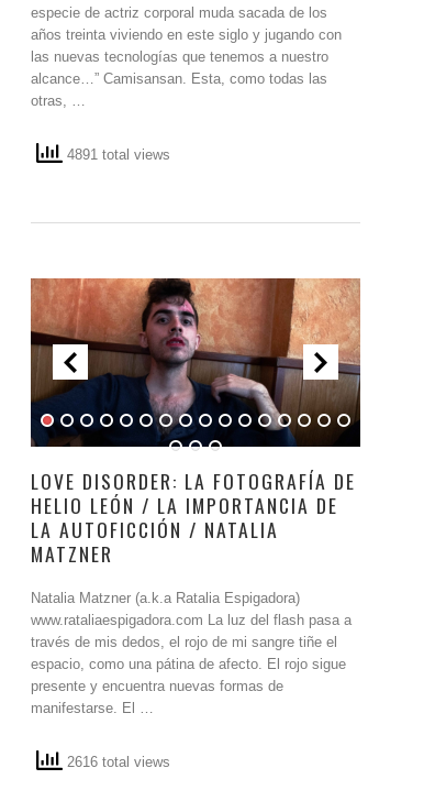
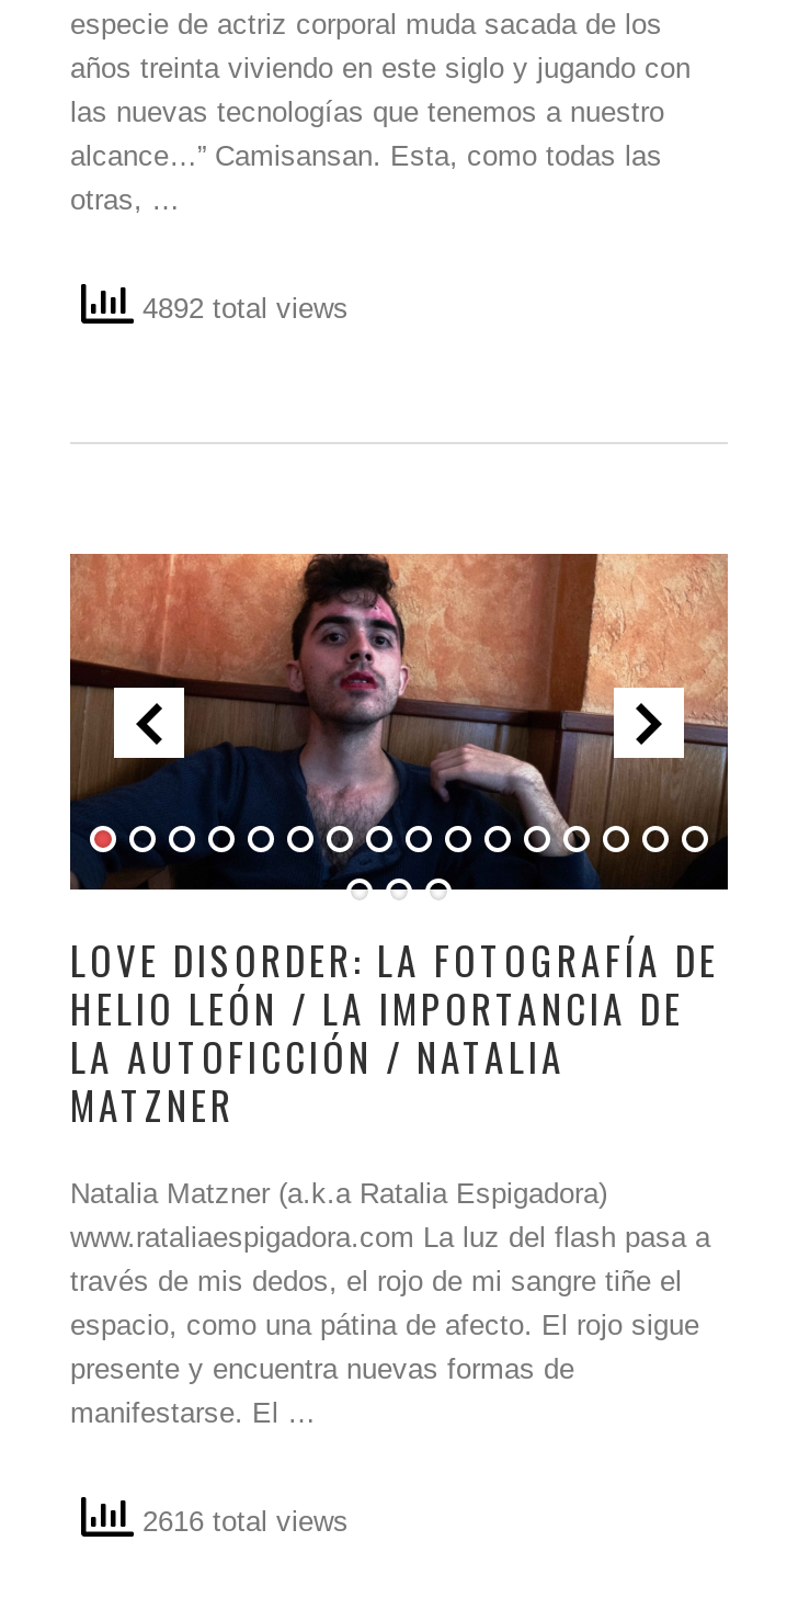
- 4891 total views
+ 4892 total views
